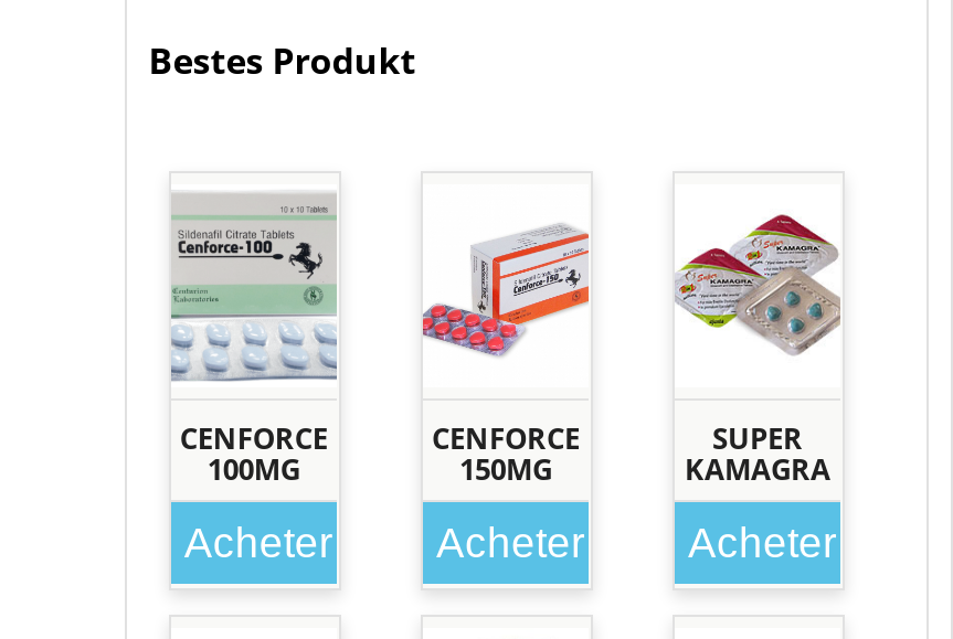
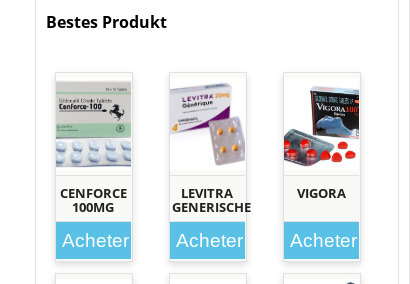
- [image]
- CENFORCE
- 150MG
+ [image]
+ LEVITRA
+ GENERISCHE

- [image]
- SUPER
- KAMAGRA
+ [image]
+ VIGORA
